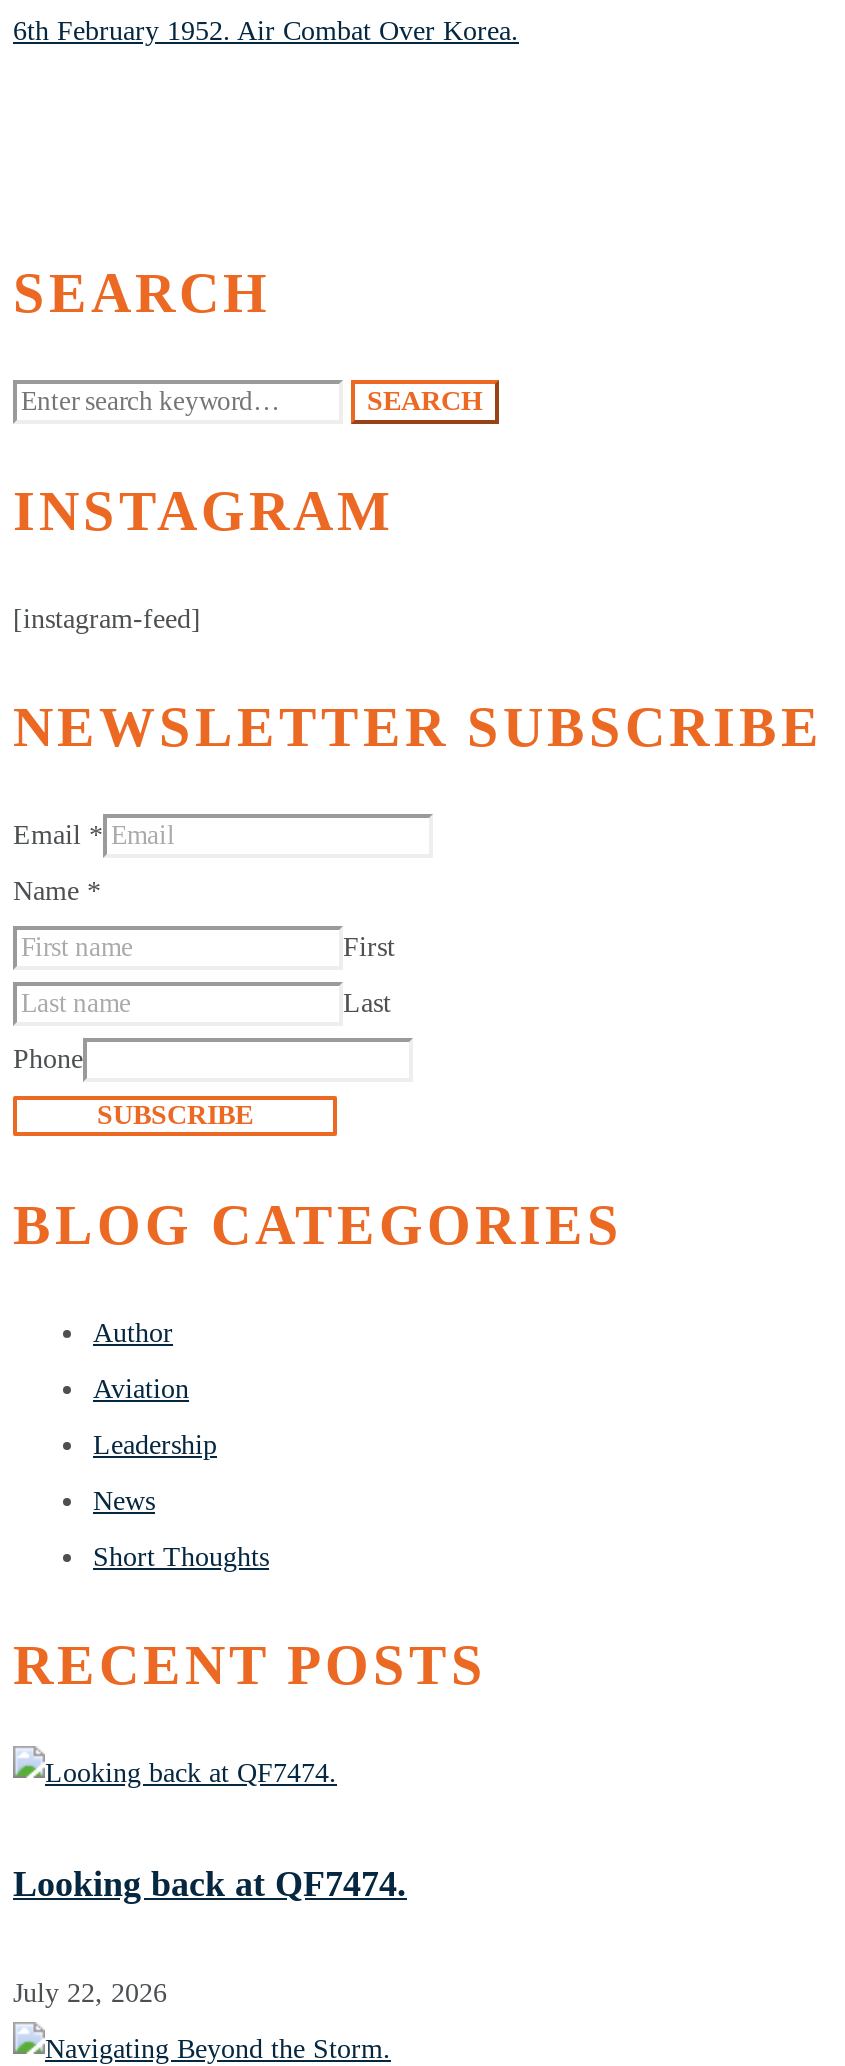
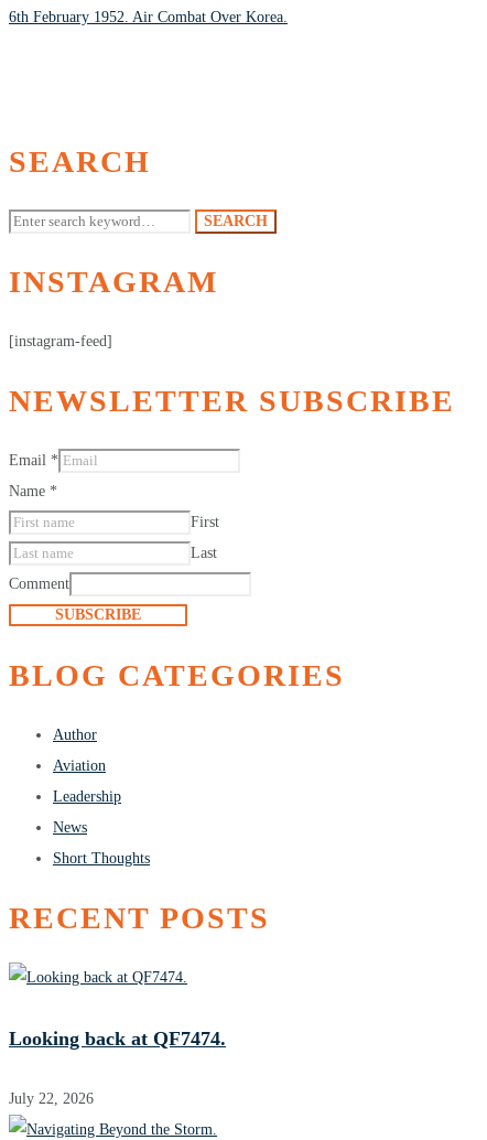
- Phone
+ Comment
